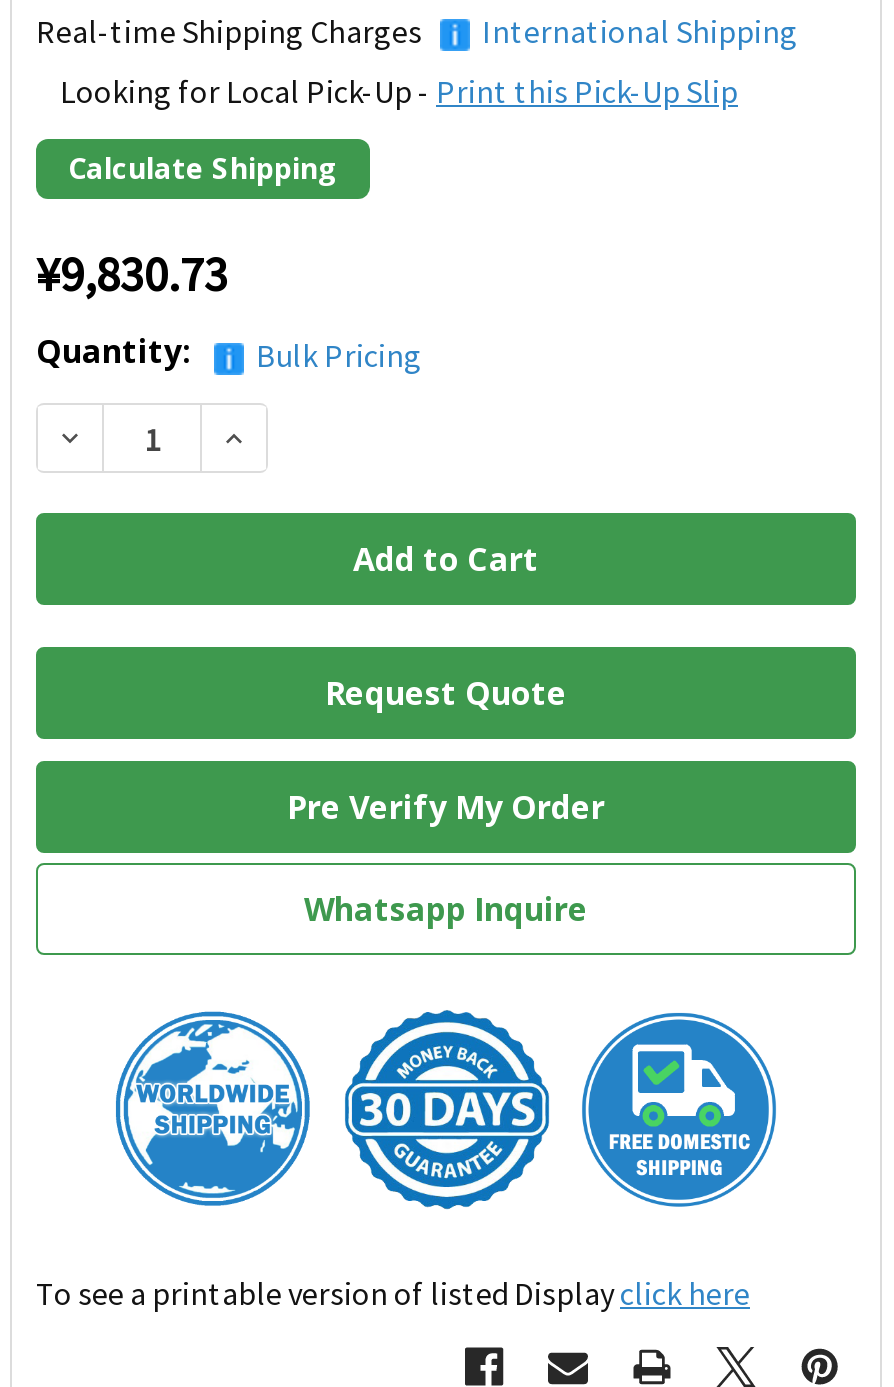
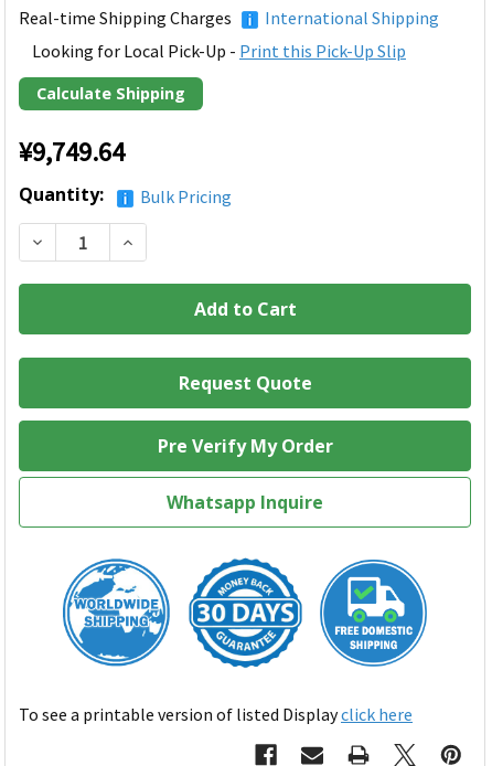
- ¥9,830.73
+ ¥9,749.64
